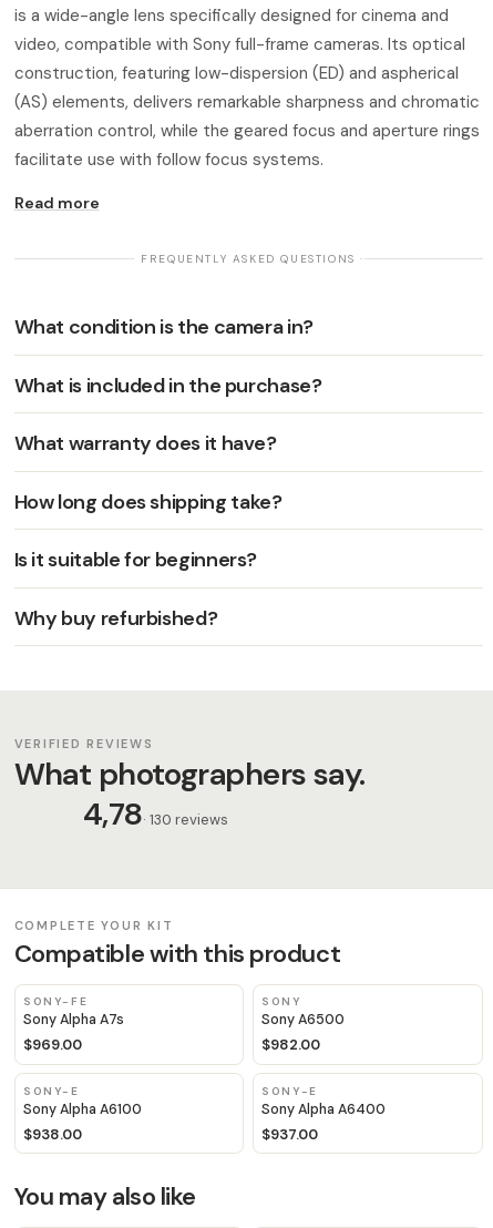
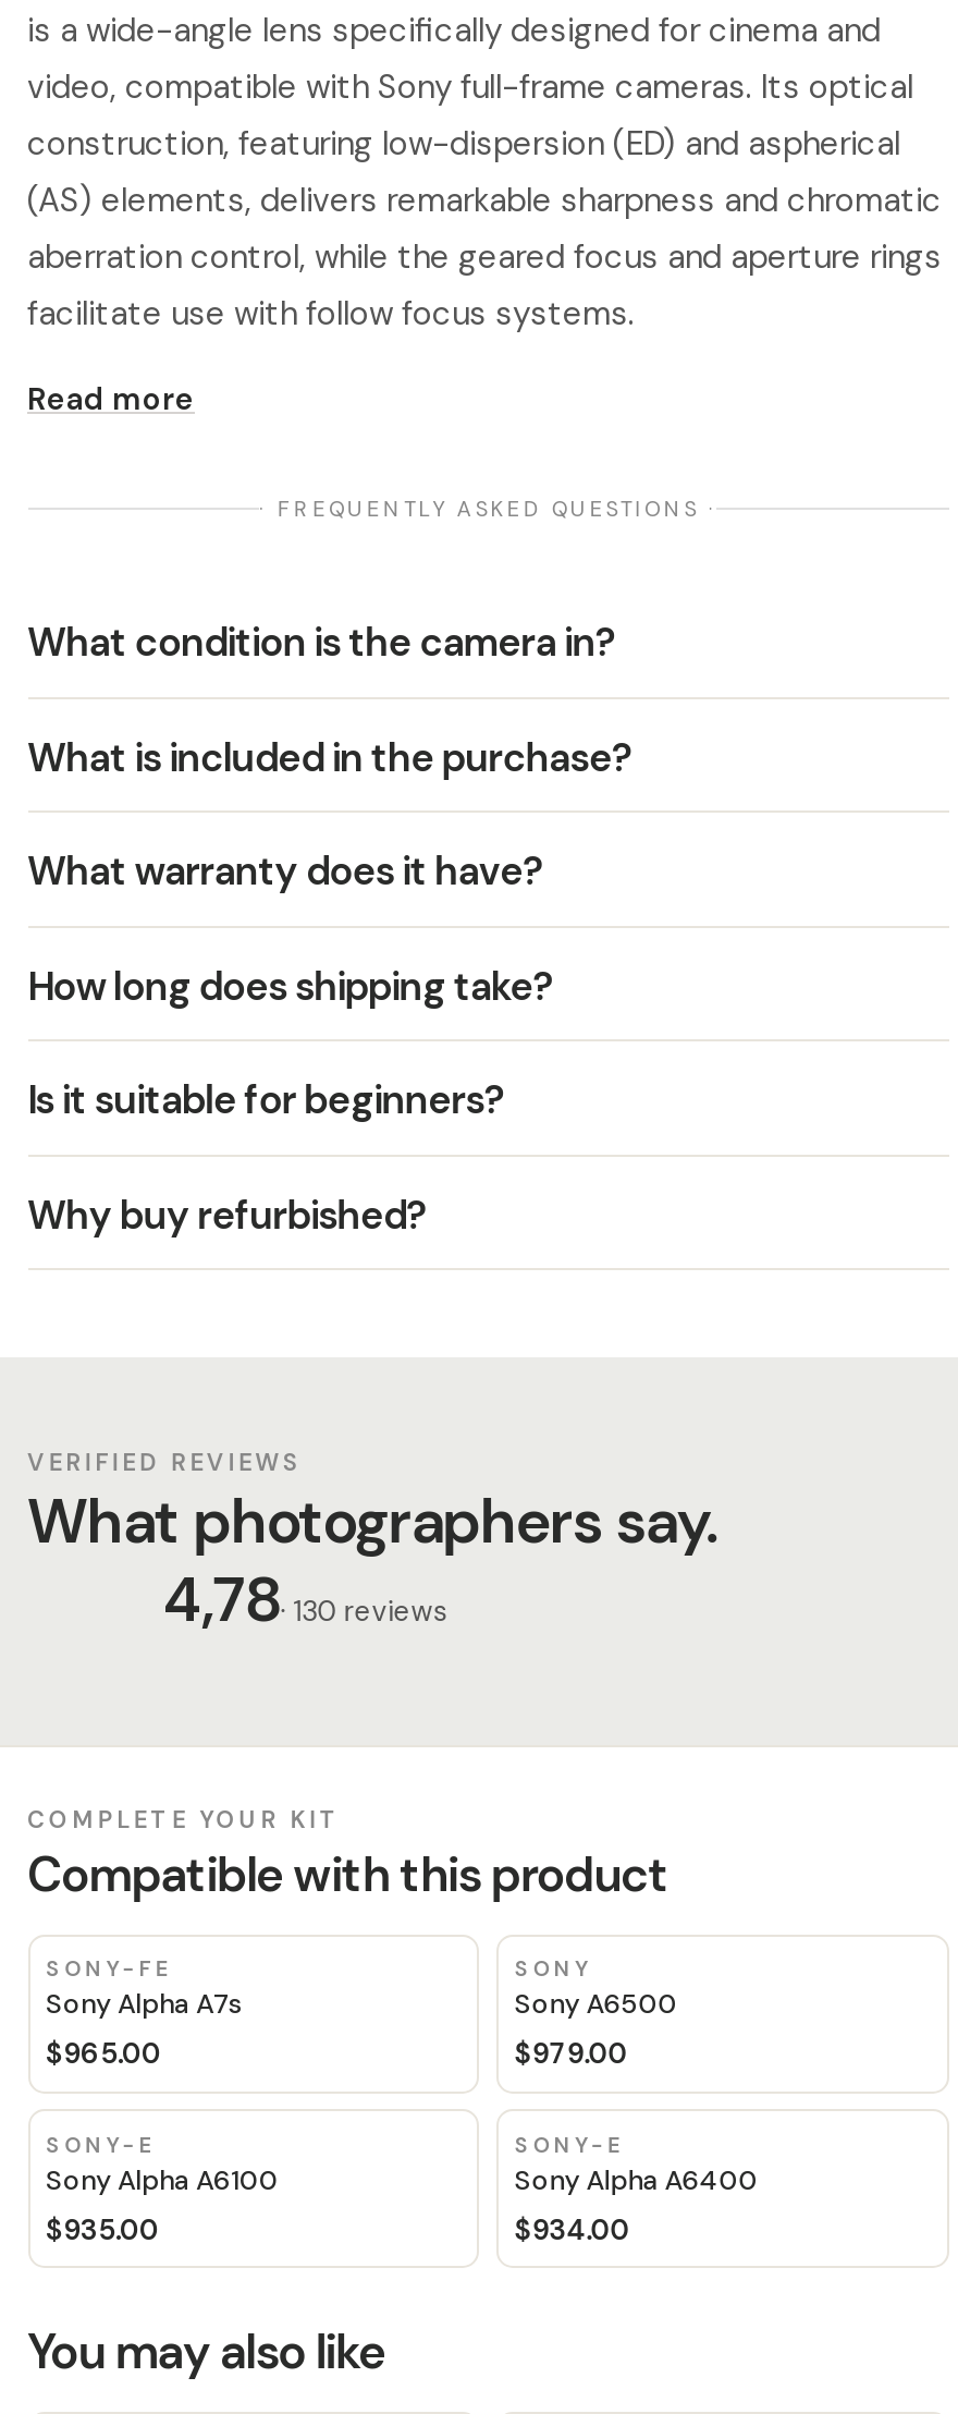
- $969.00
+ $965.00

- $982.00
+ $979.00

- $938.00
+ $935.00

- $937.00
+ $934.00
